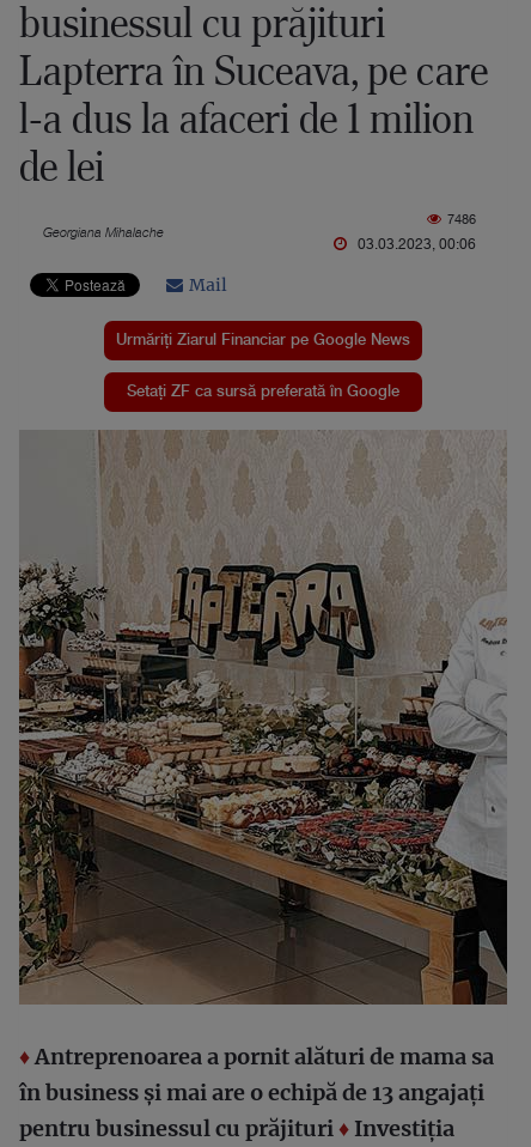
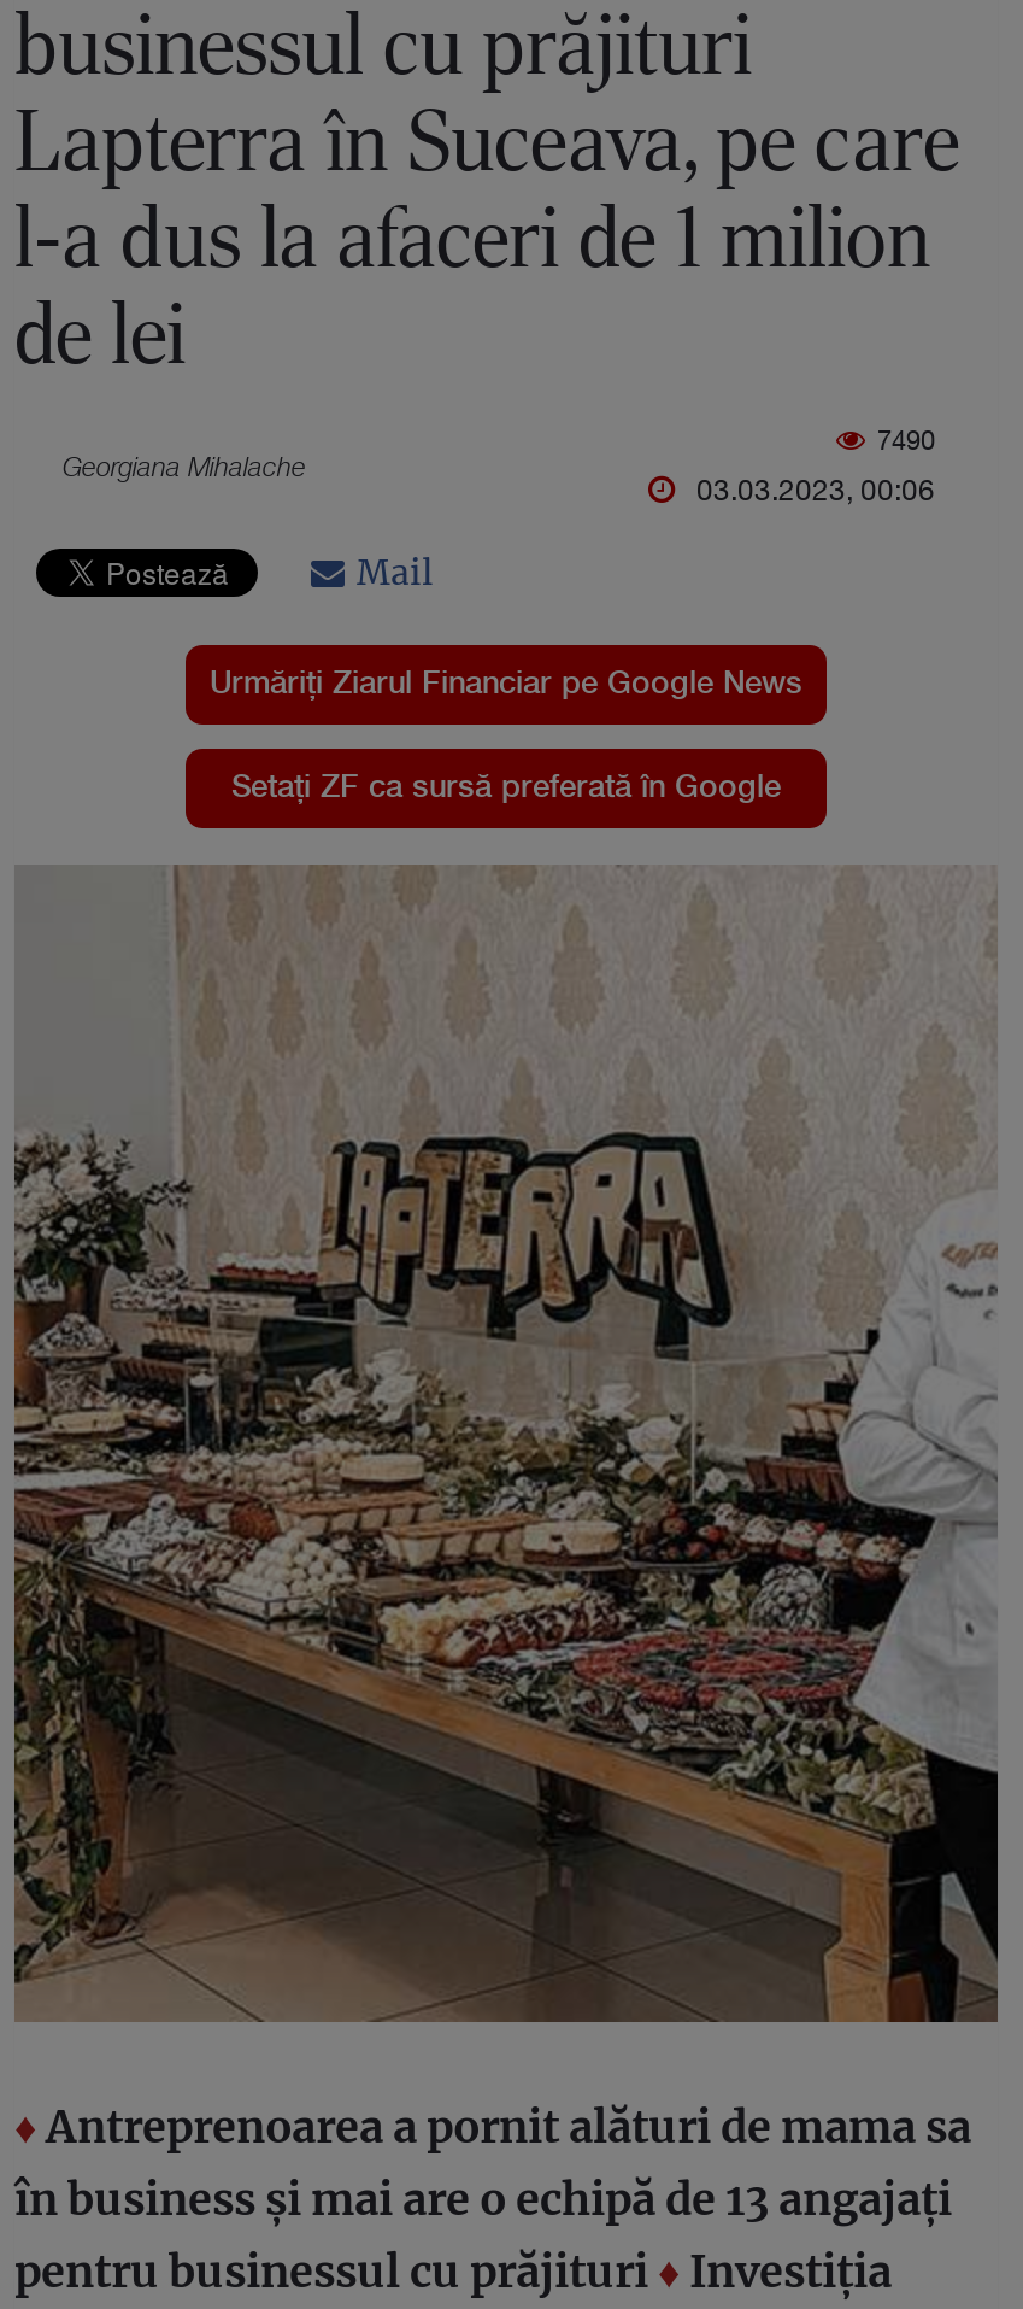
- 7486
+ 7490
